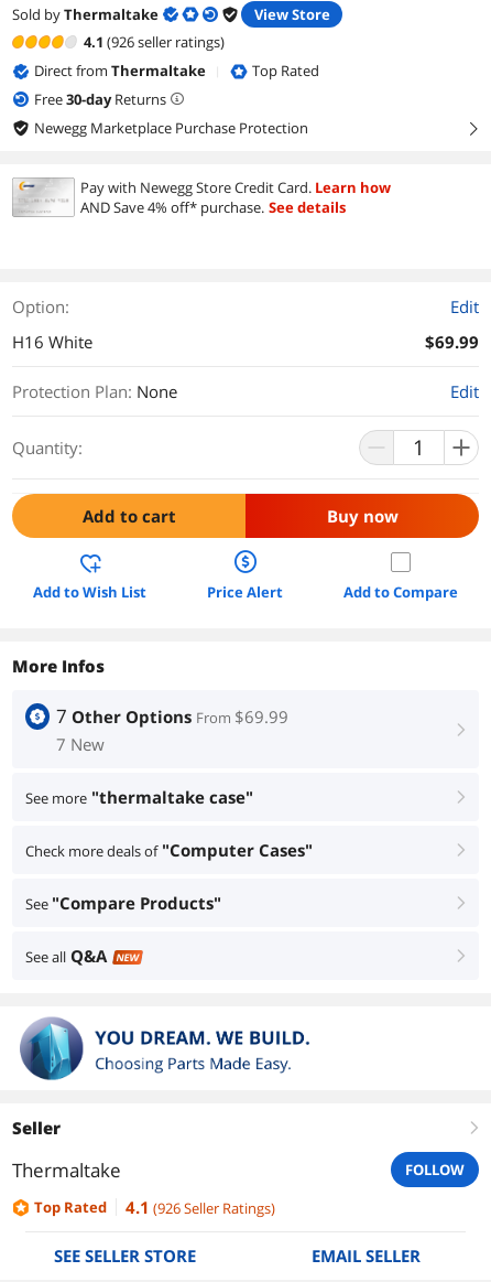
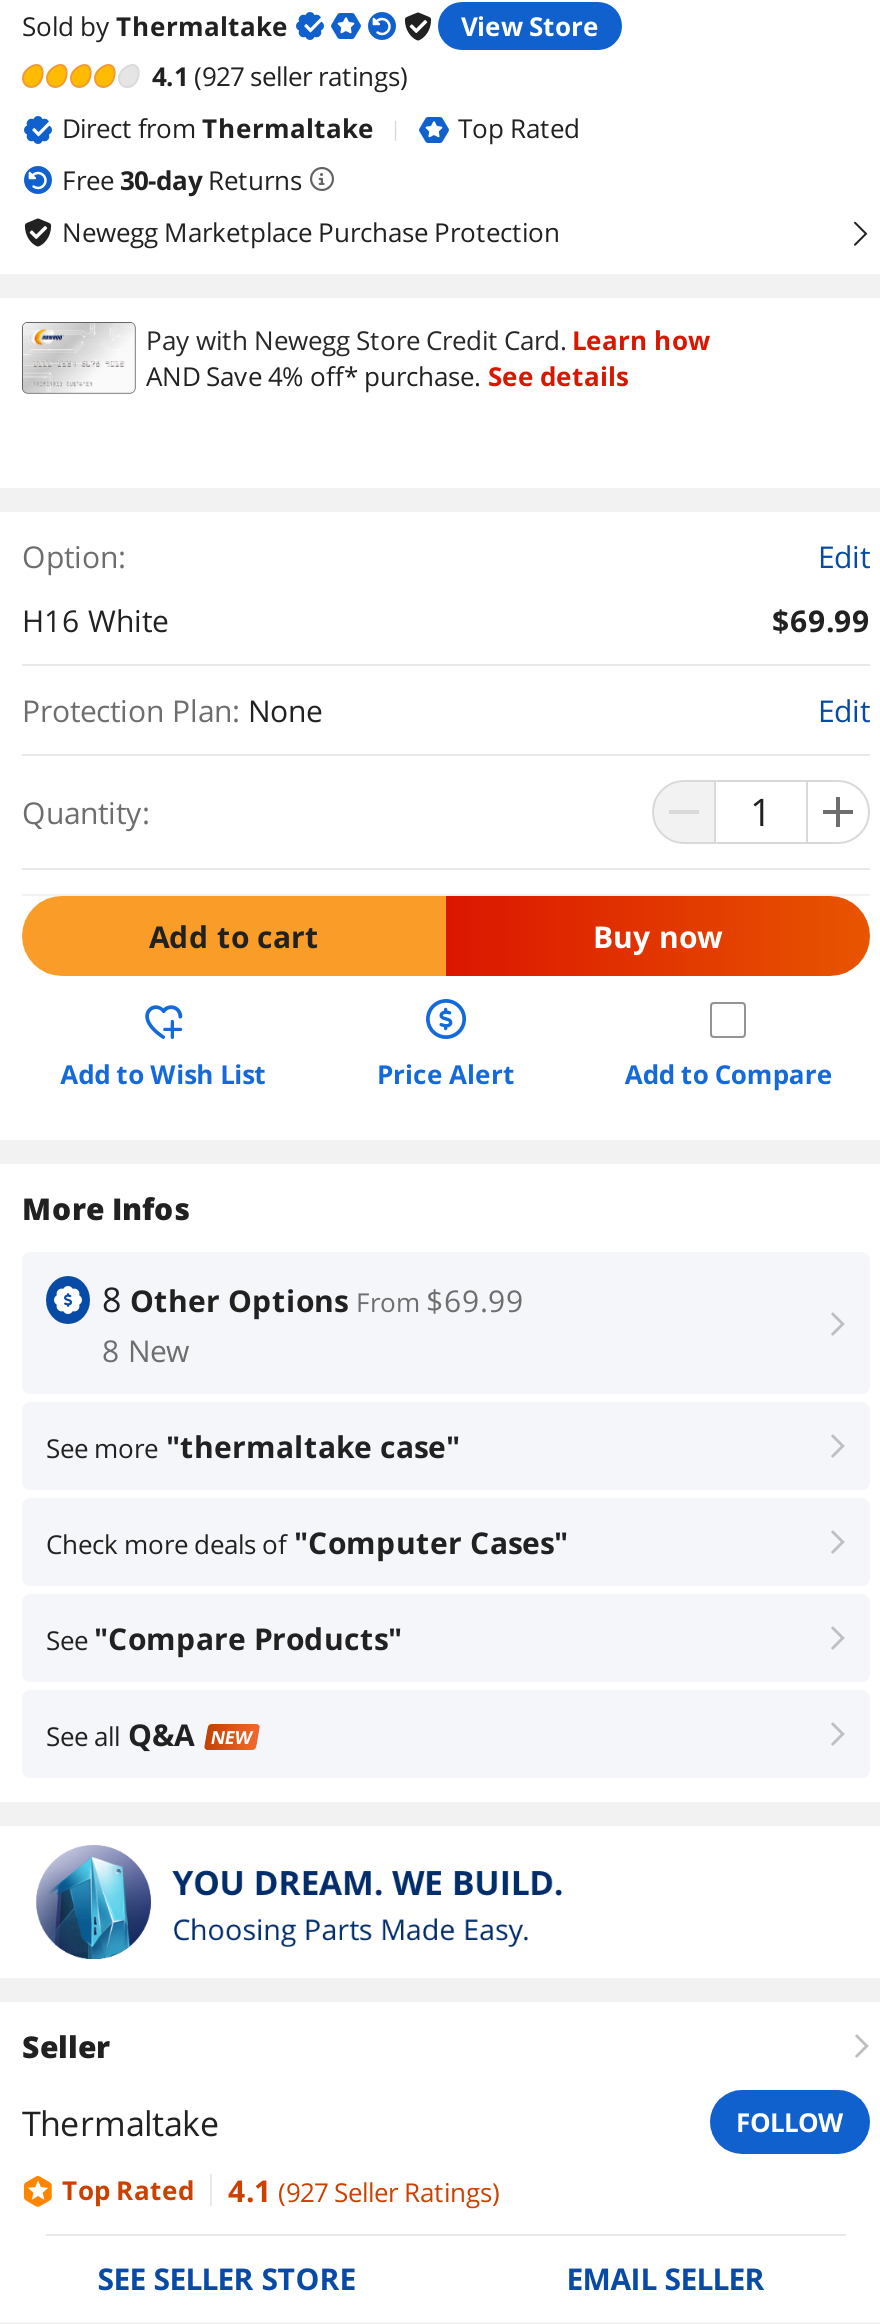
- 4.1 (926 seller ratings)
+ 4.1 (927 seller ratings)

- 7 Other Options From $69.99
+ 8 Other Options From $69.99

- 7 New
+ 8 New

- 4.1 (926 Seller Ratings)
+ 4.1 (927 Seller Ratings)
